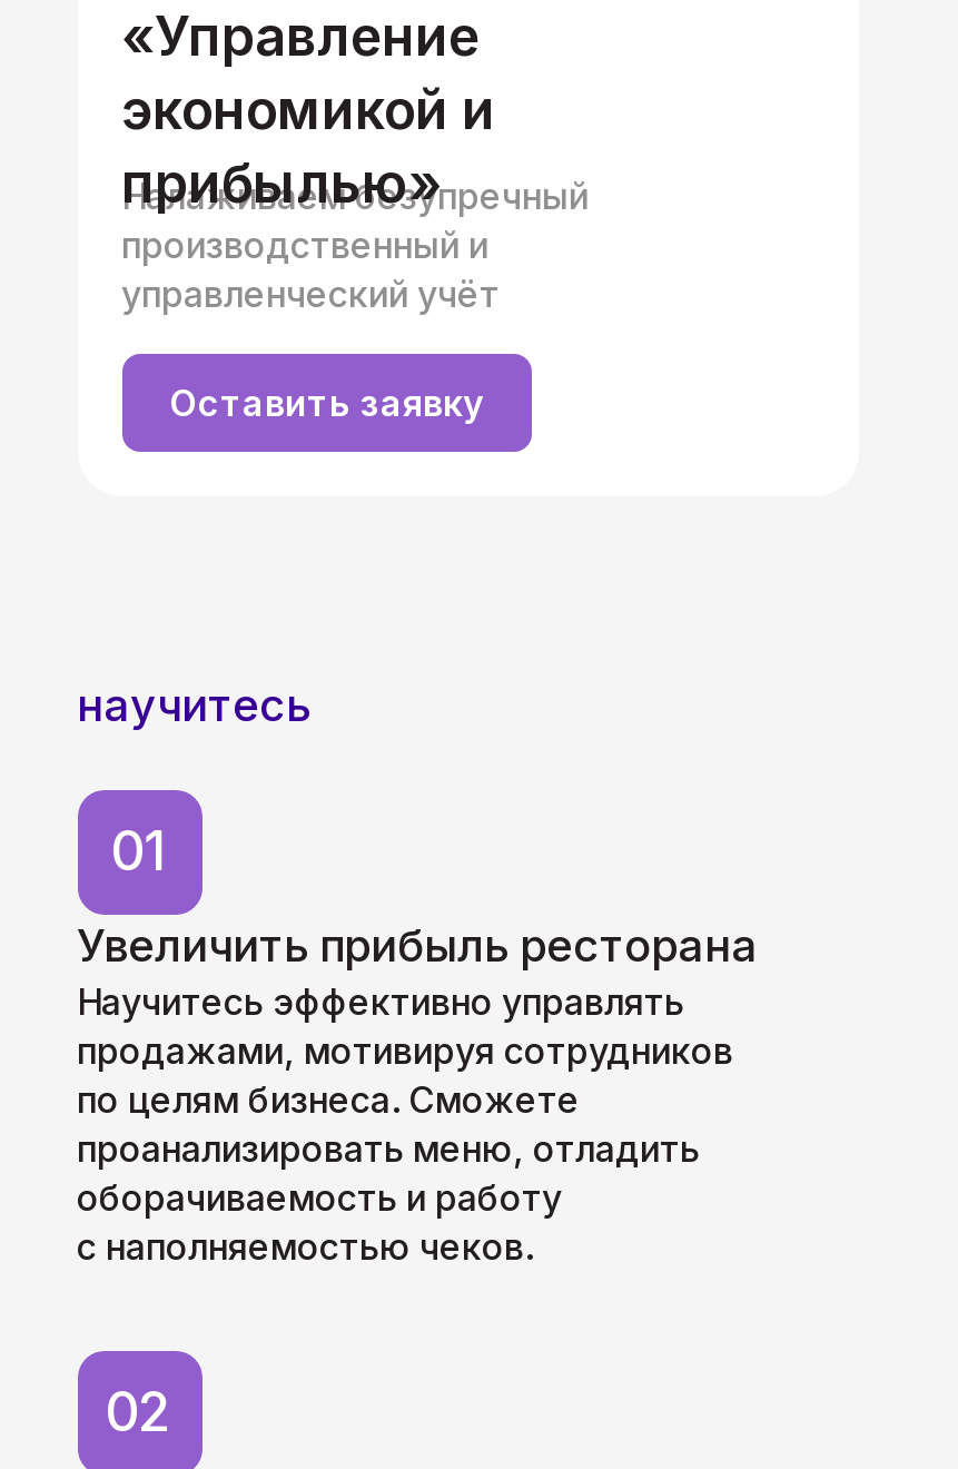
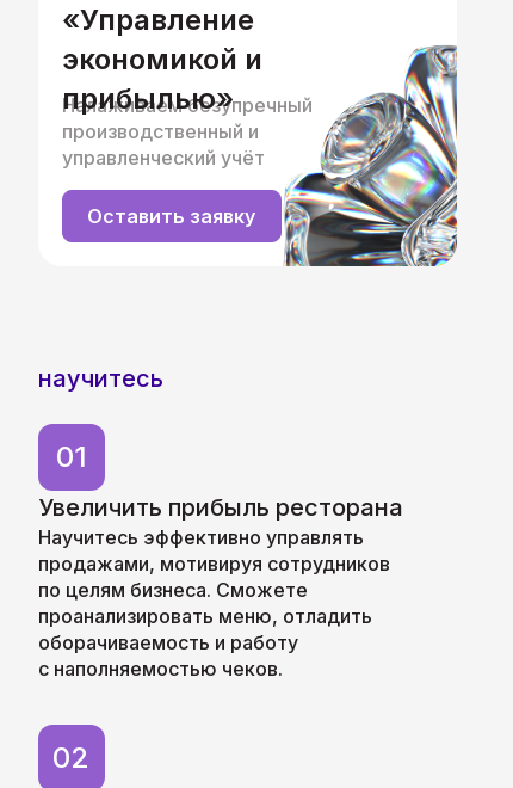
+ [image]
